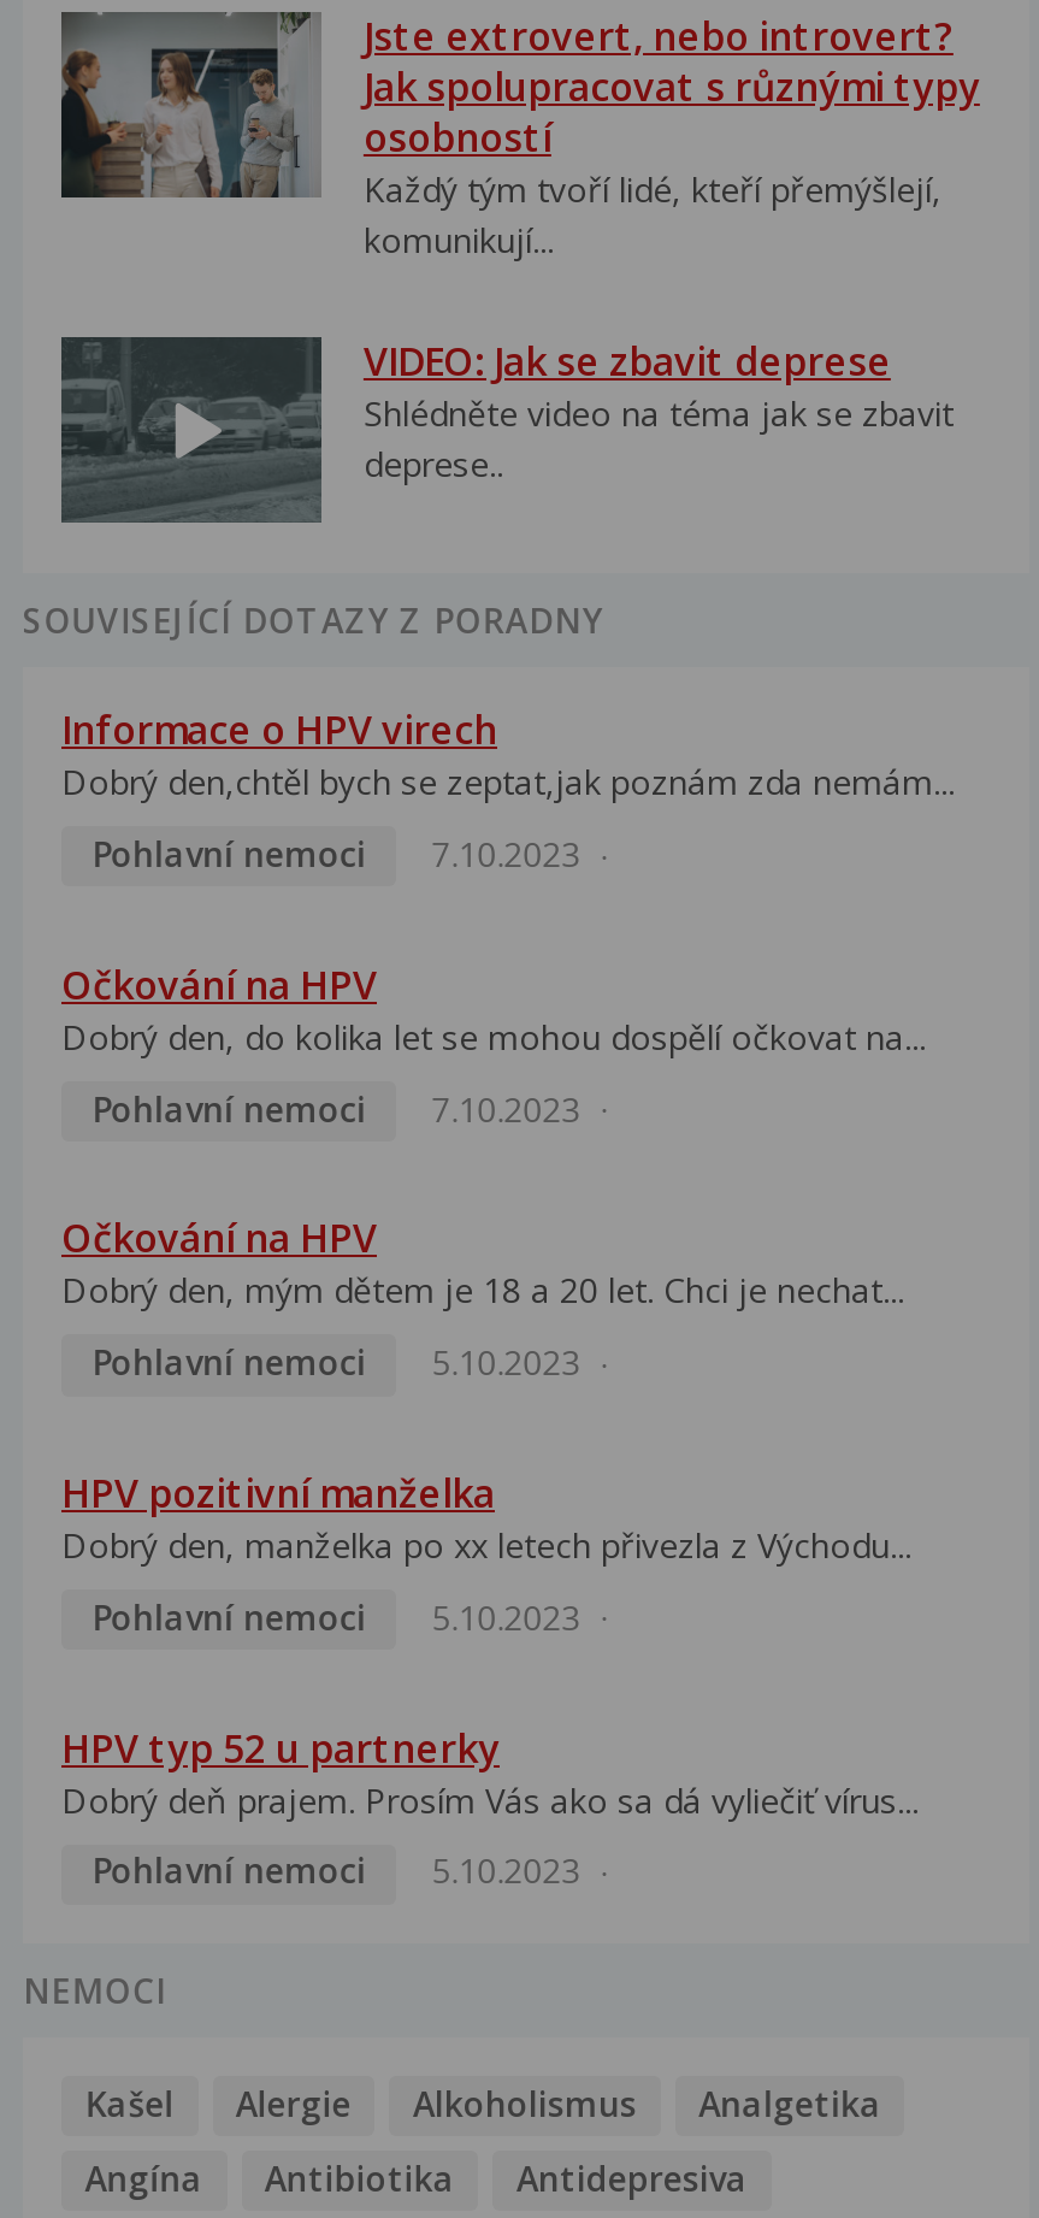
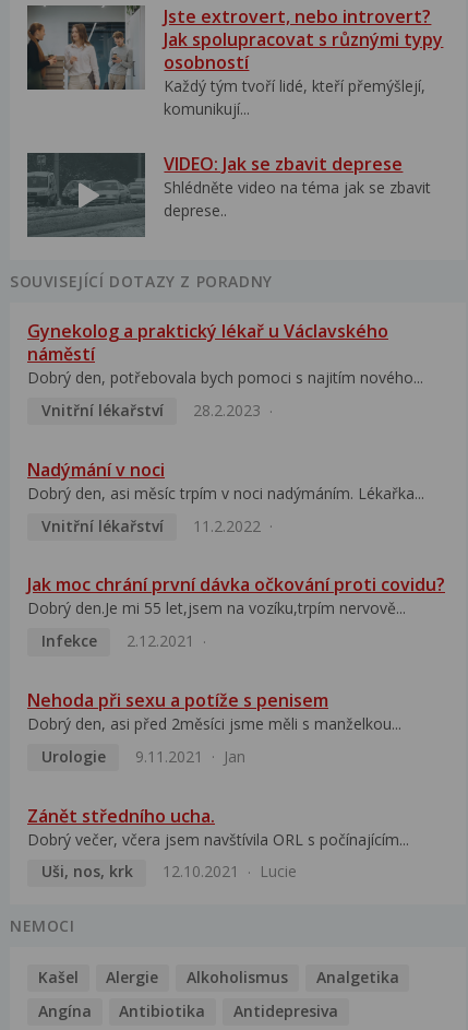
- Informace o HPV virech
- Dobrý den,chtěl bych se zeptat,jak poznám zda nemám...
+ Gynekolog a praktický lékař u Václavského
+ náměstí
+ Dobrý den, potřebovala bych pomoci s najitím nového...

- Pohlavní nemoci
- 7.10.2023
+ Vnitřní lékařství
+ 28.2.2023

- Očkování na HPV
- Dobrý den, do kolika let se mohou dospělí očkovat na...
+ Nadýmání v noci
+ Dobrý den, asi měsíc trpím v noci nadýmáním. Lékařka...

- Pohlavní nemoci
- 7.10.2023
+ Vnitřní lékařství
+ 11.2.2022

- Očkování na HPV
- Dobrý den, mým dětem je 18 a 20 let. Chci je nechat...
+ Jak moc chrání první dávka očkování proti covidu?
+ Dobrý den.Je mi 55 let,jsem na vozíku,trpím nervově...

- Pohlavní nemoci
- 5.10.2023
+ Infekce
+ 2.12.2021

- HPV pozitivní manželka
- Dobrý den, manželka po xx letech přivezla z Východu...
+ Nehoda při sexu a potíže s penisem
+ Dobrý den, asi před 2měsíci jsme měli s manželkou...

- Pohlavní nemoci
- 5.10.2023
+ Urologie
+ 9.11.2021
+ Jan

- HPV typ 52 u partnerky
- Dobrý deň prajem. Prosím Vás ako sa dá vyliečiť vírus...
+ Zánět středního ucha.
+ Dobrý večer, včera jsem navštívila ORL s počínajícím...

- Pohlavní nemoci
- 5.10.2023
+ Uši, nos, krk
+ 12.10.2021
+ Lucie
